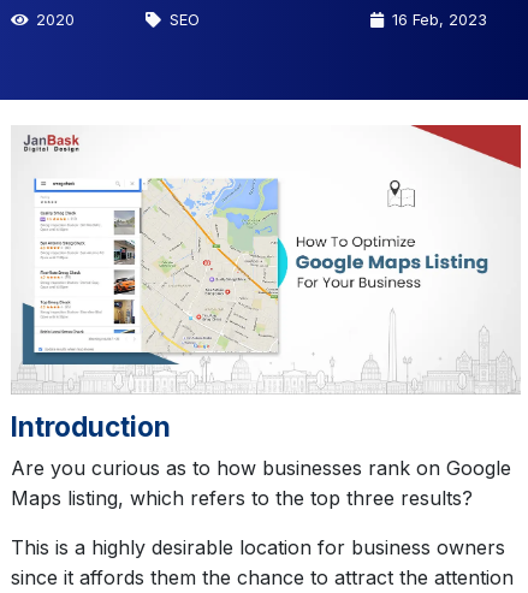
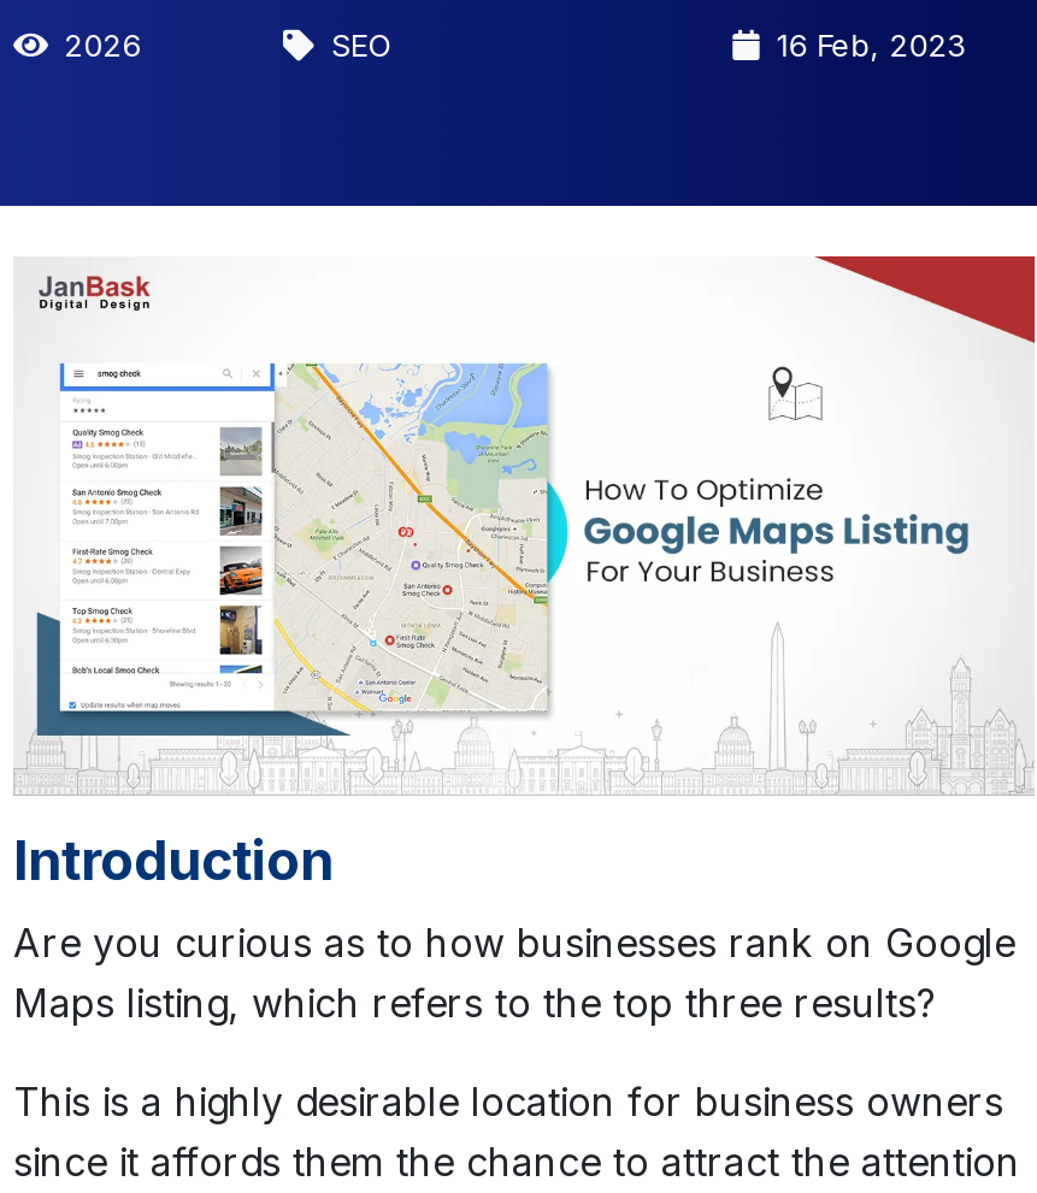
- 2020
+ 2026
